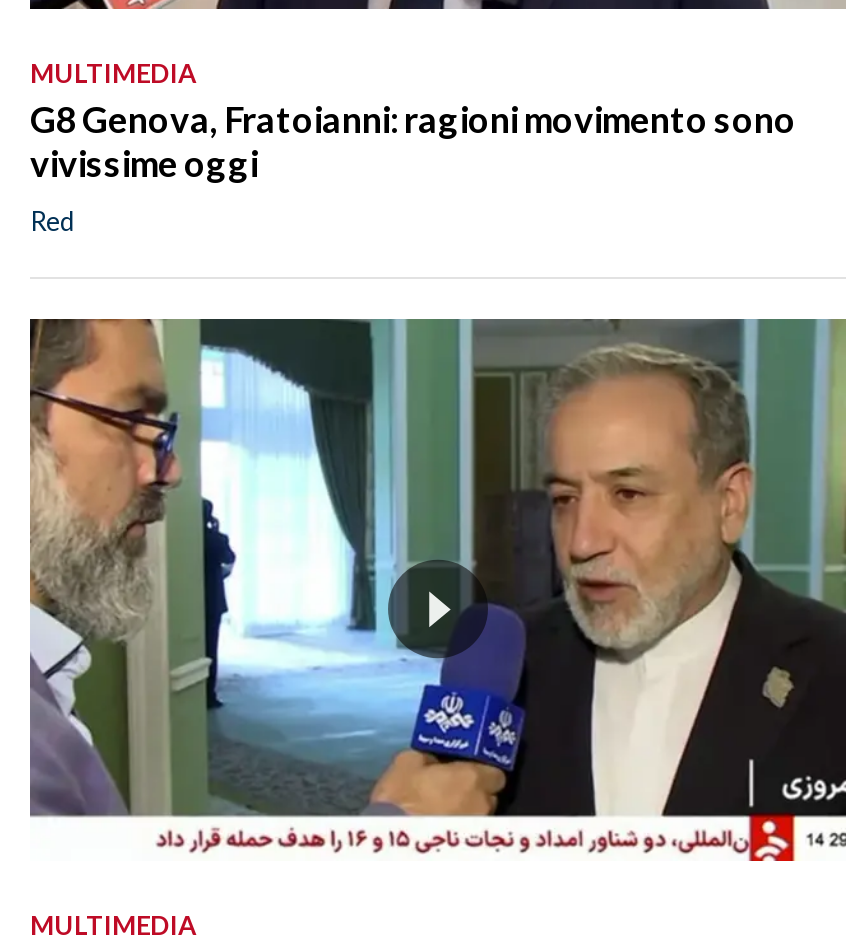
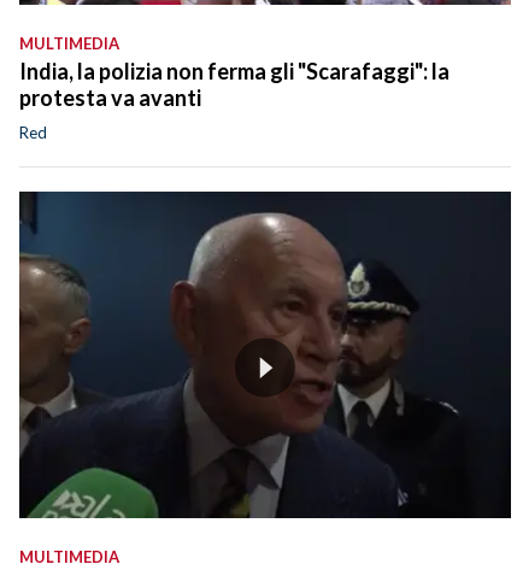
- G8 Genova, Fratoianni: ragioni movimento sono
- vivissime oggi
+ India, la polizia non ferma gli "Scarafaggi": la
+ protesta va avanti

- [image]
+ [image]
